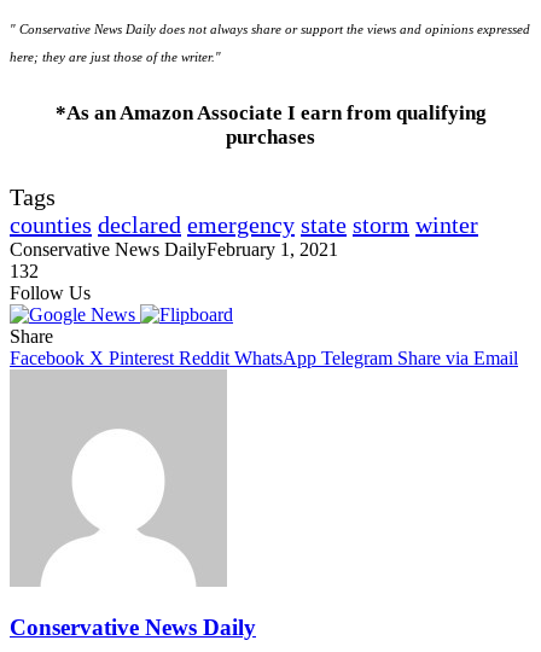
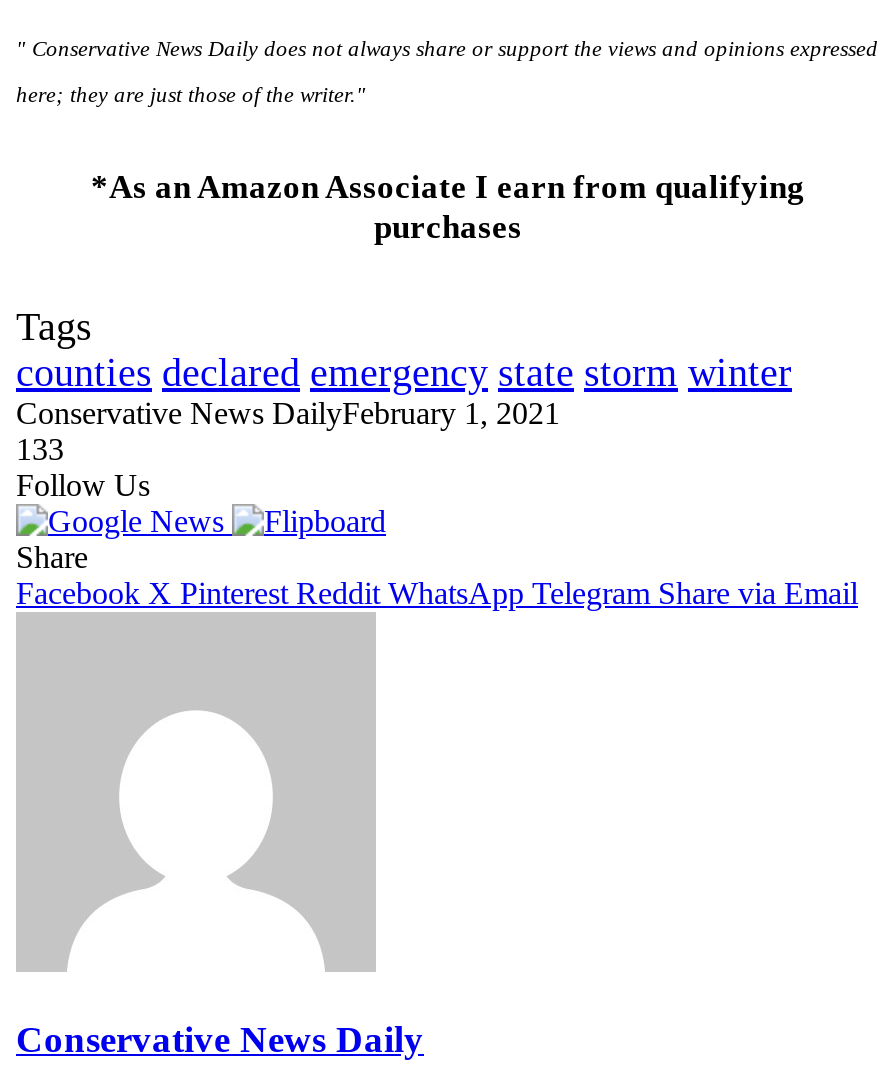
- 132
+ 133
